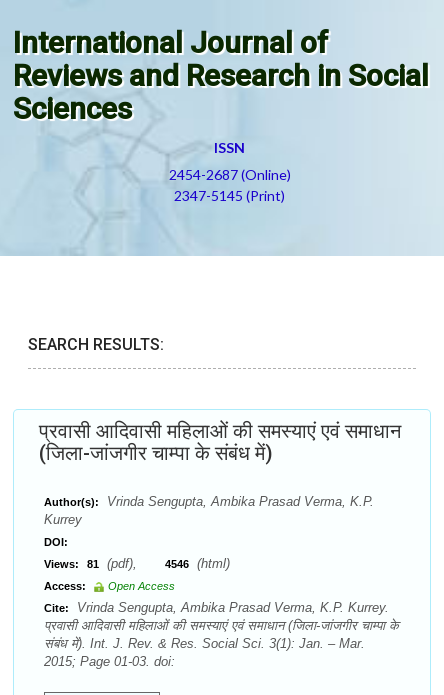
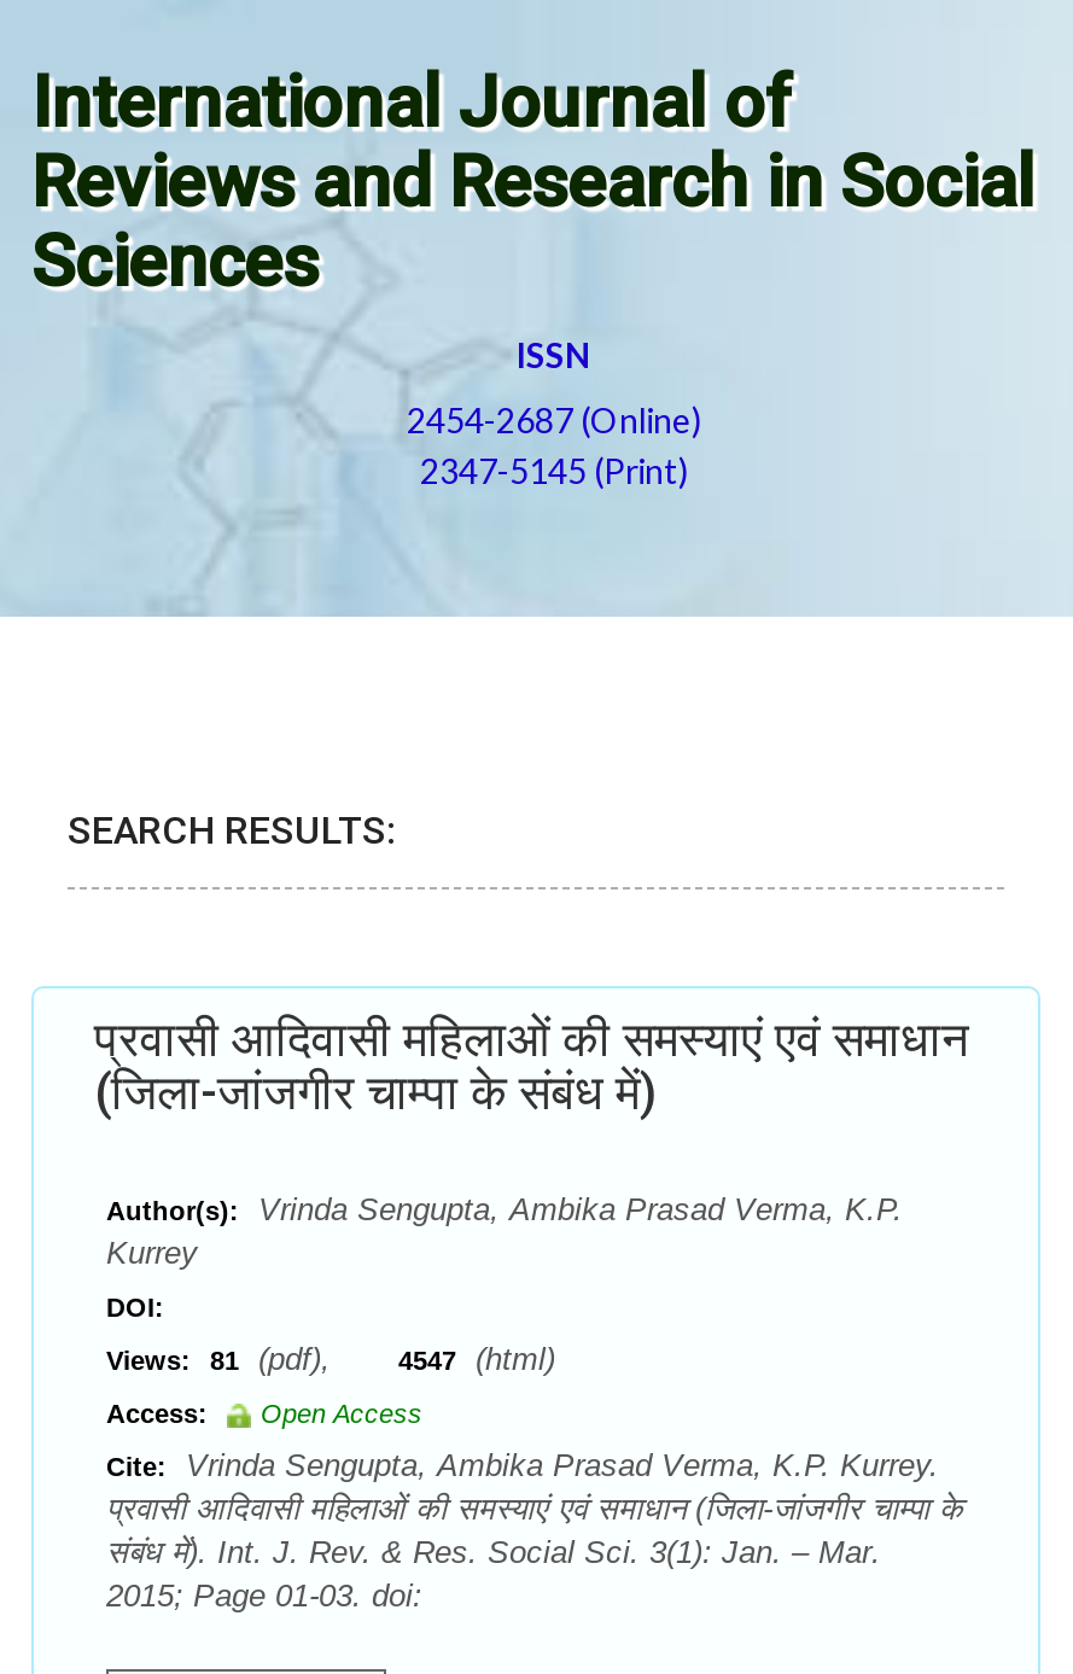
- Views: 81 (pdf), 4546 (html)
+ Views: 81 (pdf), 4547 (html)
